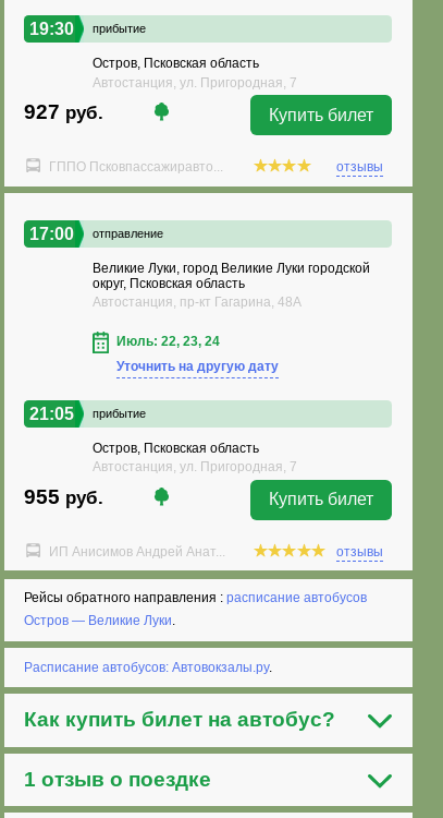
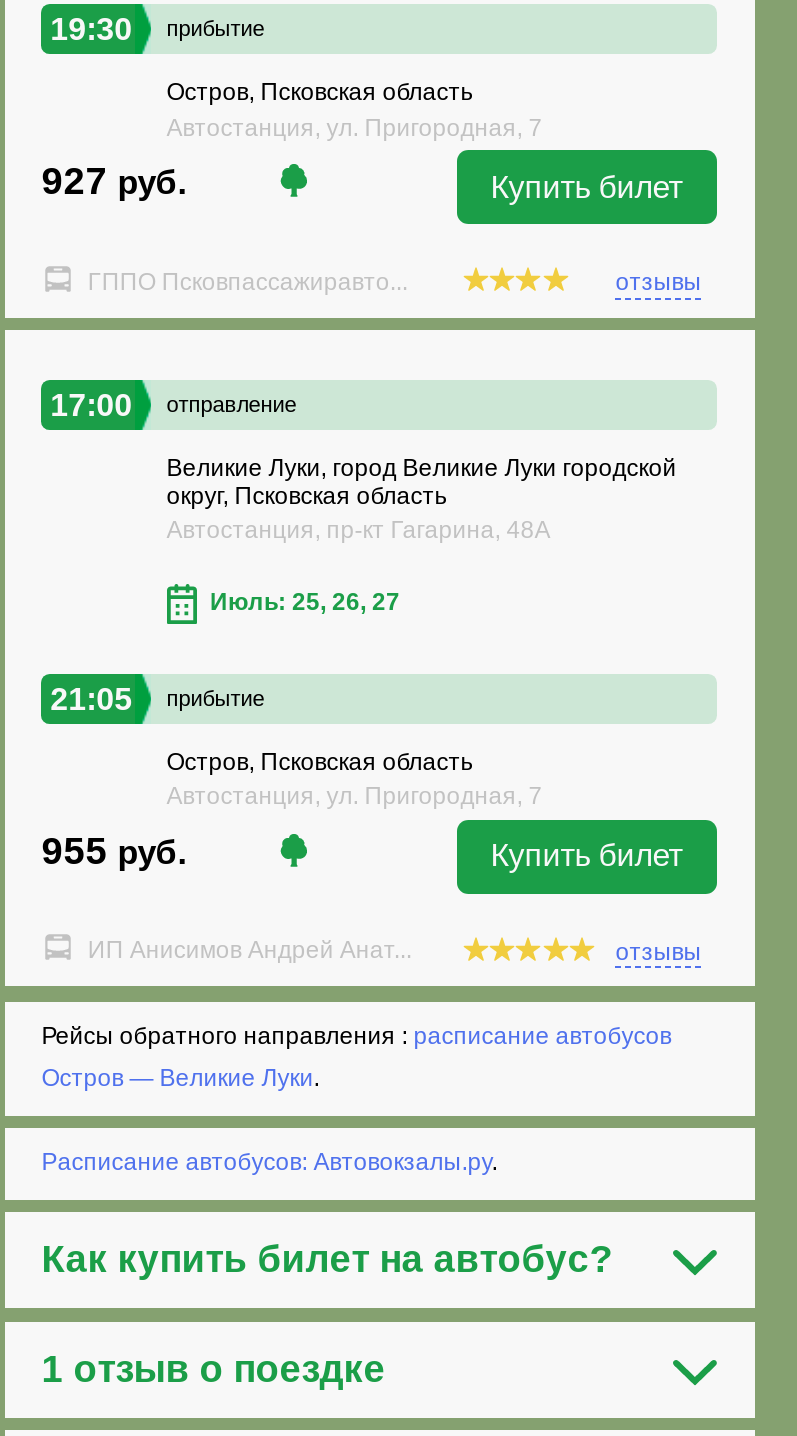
- Июль: 22, 23, 24
- Уточнить на другую дату
+ Июль: 25, 26, 27
